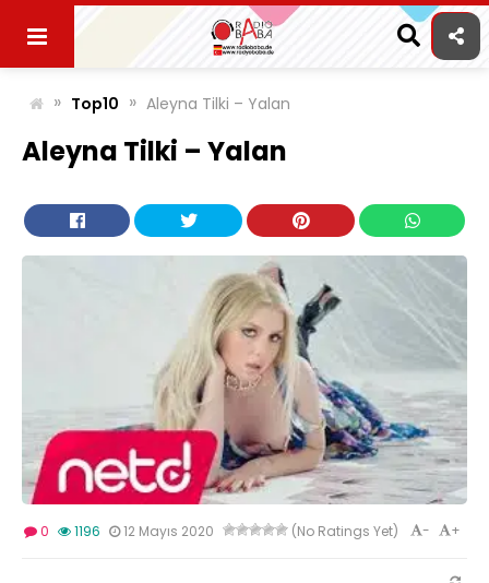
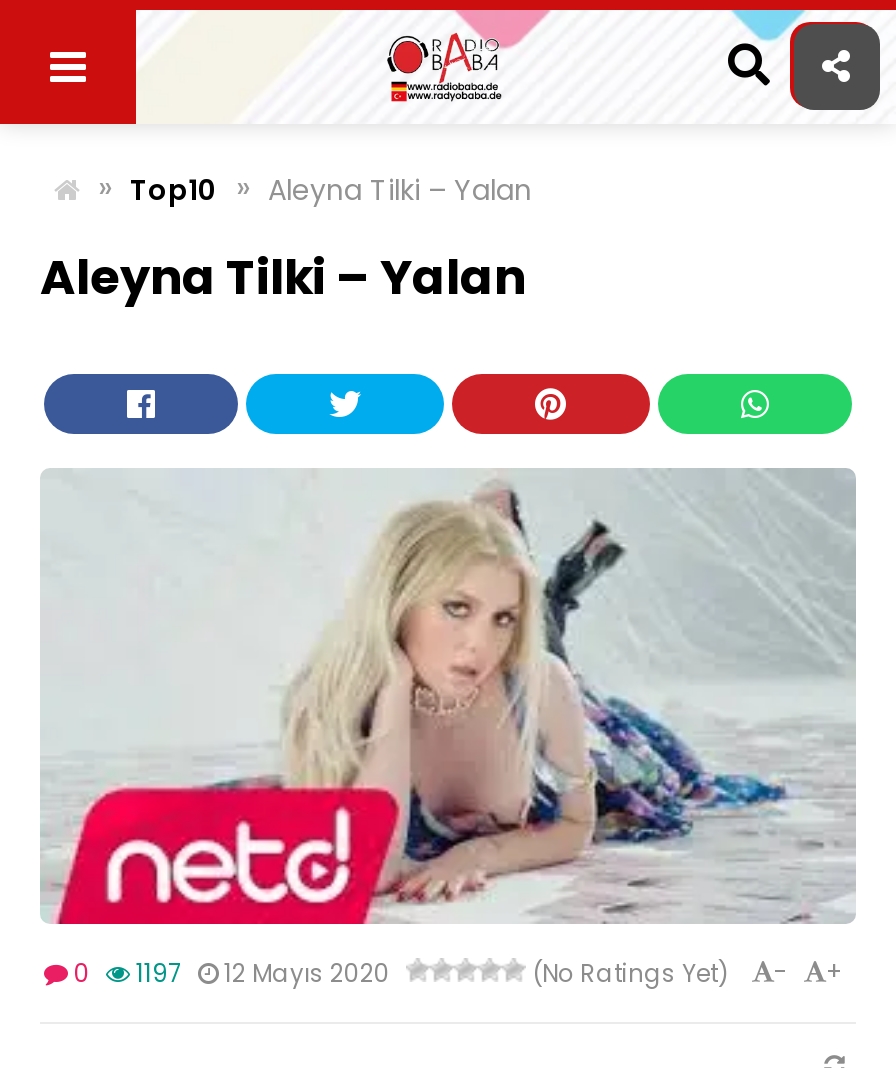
- 0 1196 12 Mayıs 2020
+ 0 1197 12 Mayıs 2020
